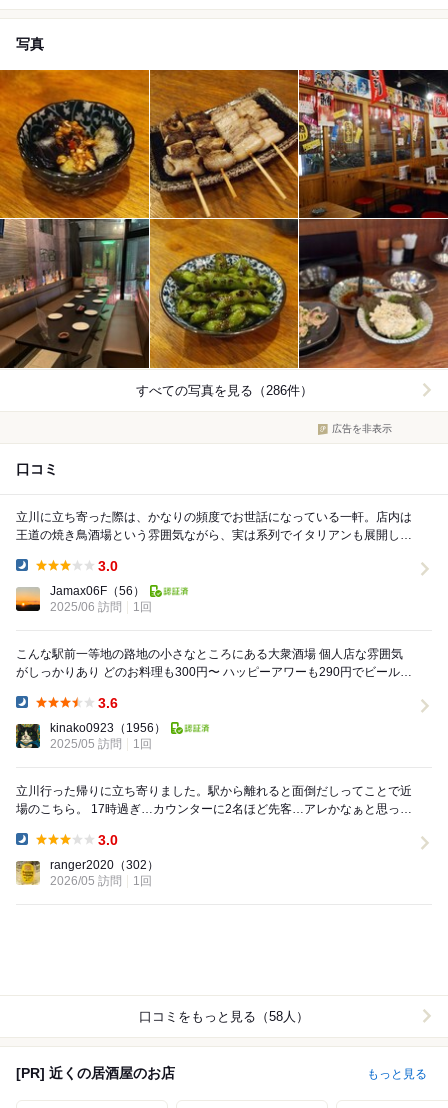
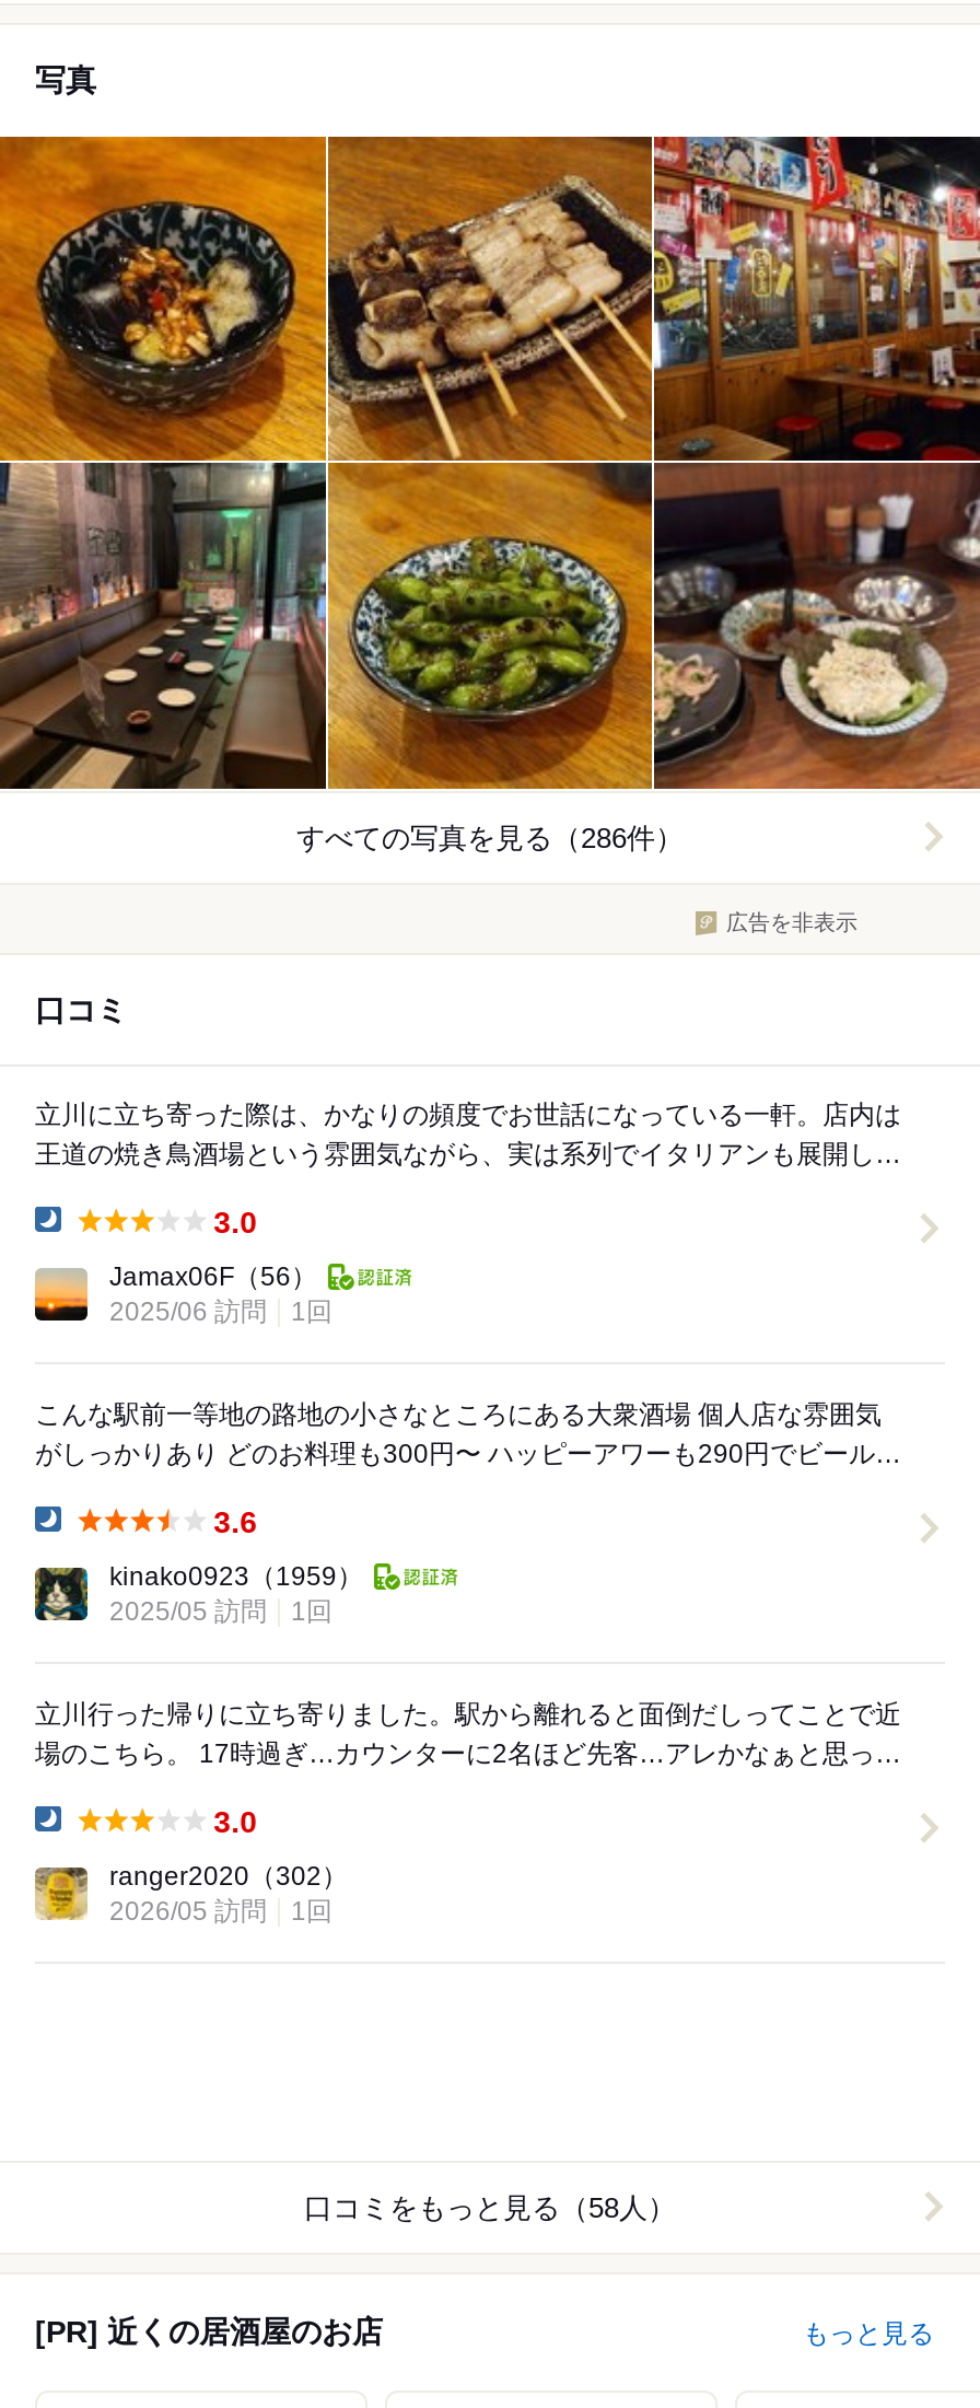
- kinako0923（1956）
+ kinako0923（1959）
